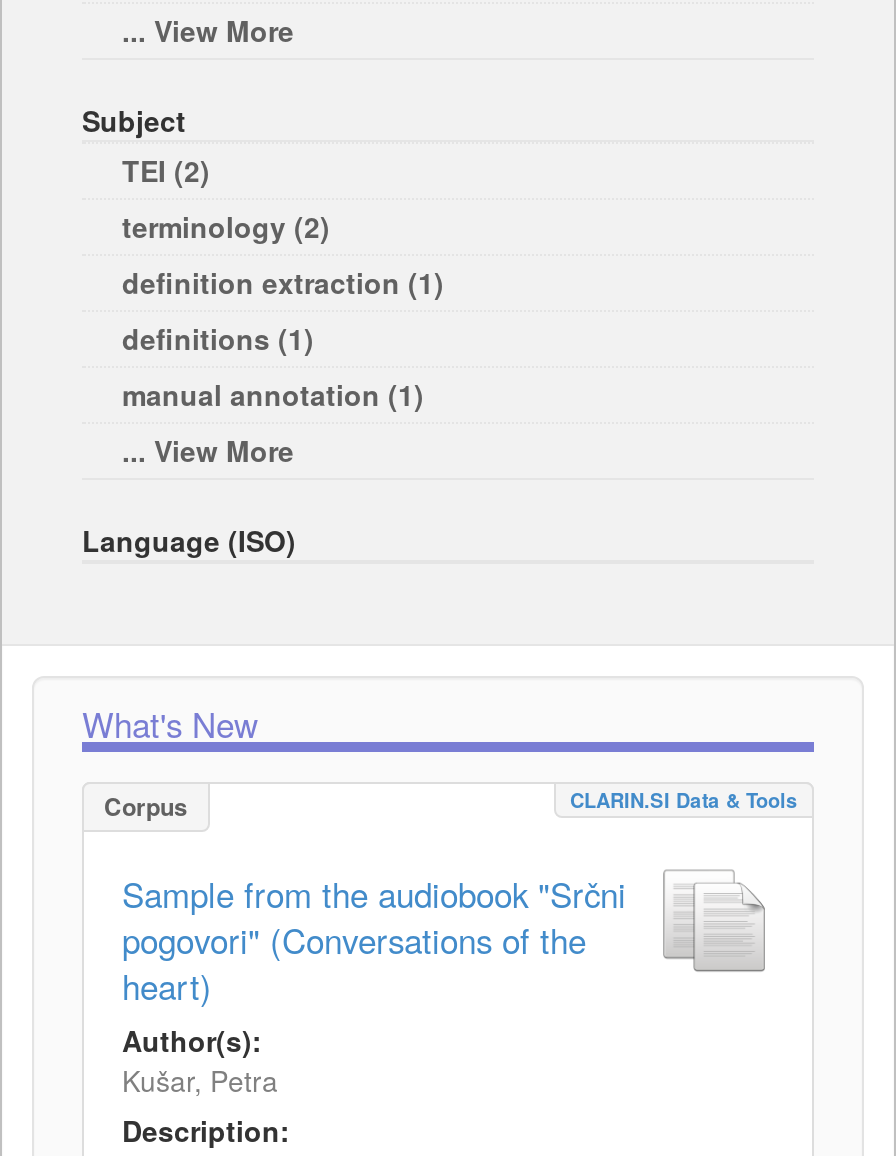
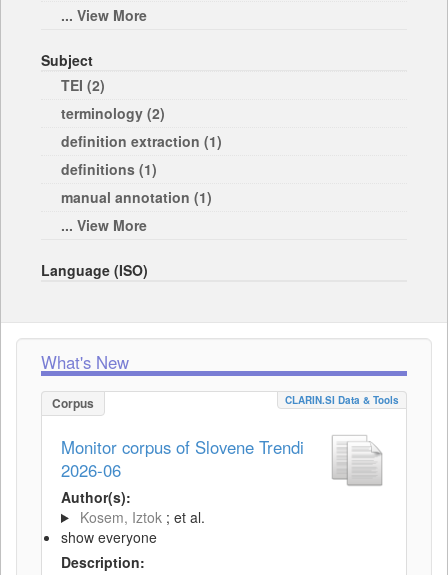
- Sample from the audiobook "Srčni
- pogovori" (Conversations of the
- heart)
+ Monitor corpus of Slovene Trendi
+ 2026-06

moved up: Author(s):

- Kušar, Petra
+ Kosem, Iztok ; et al.
+ show everyone
